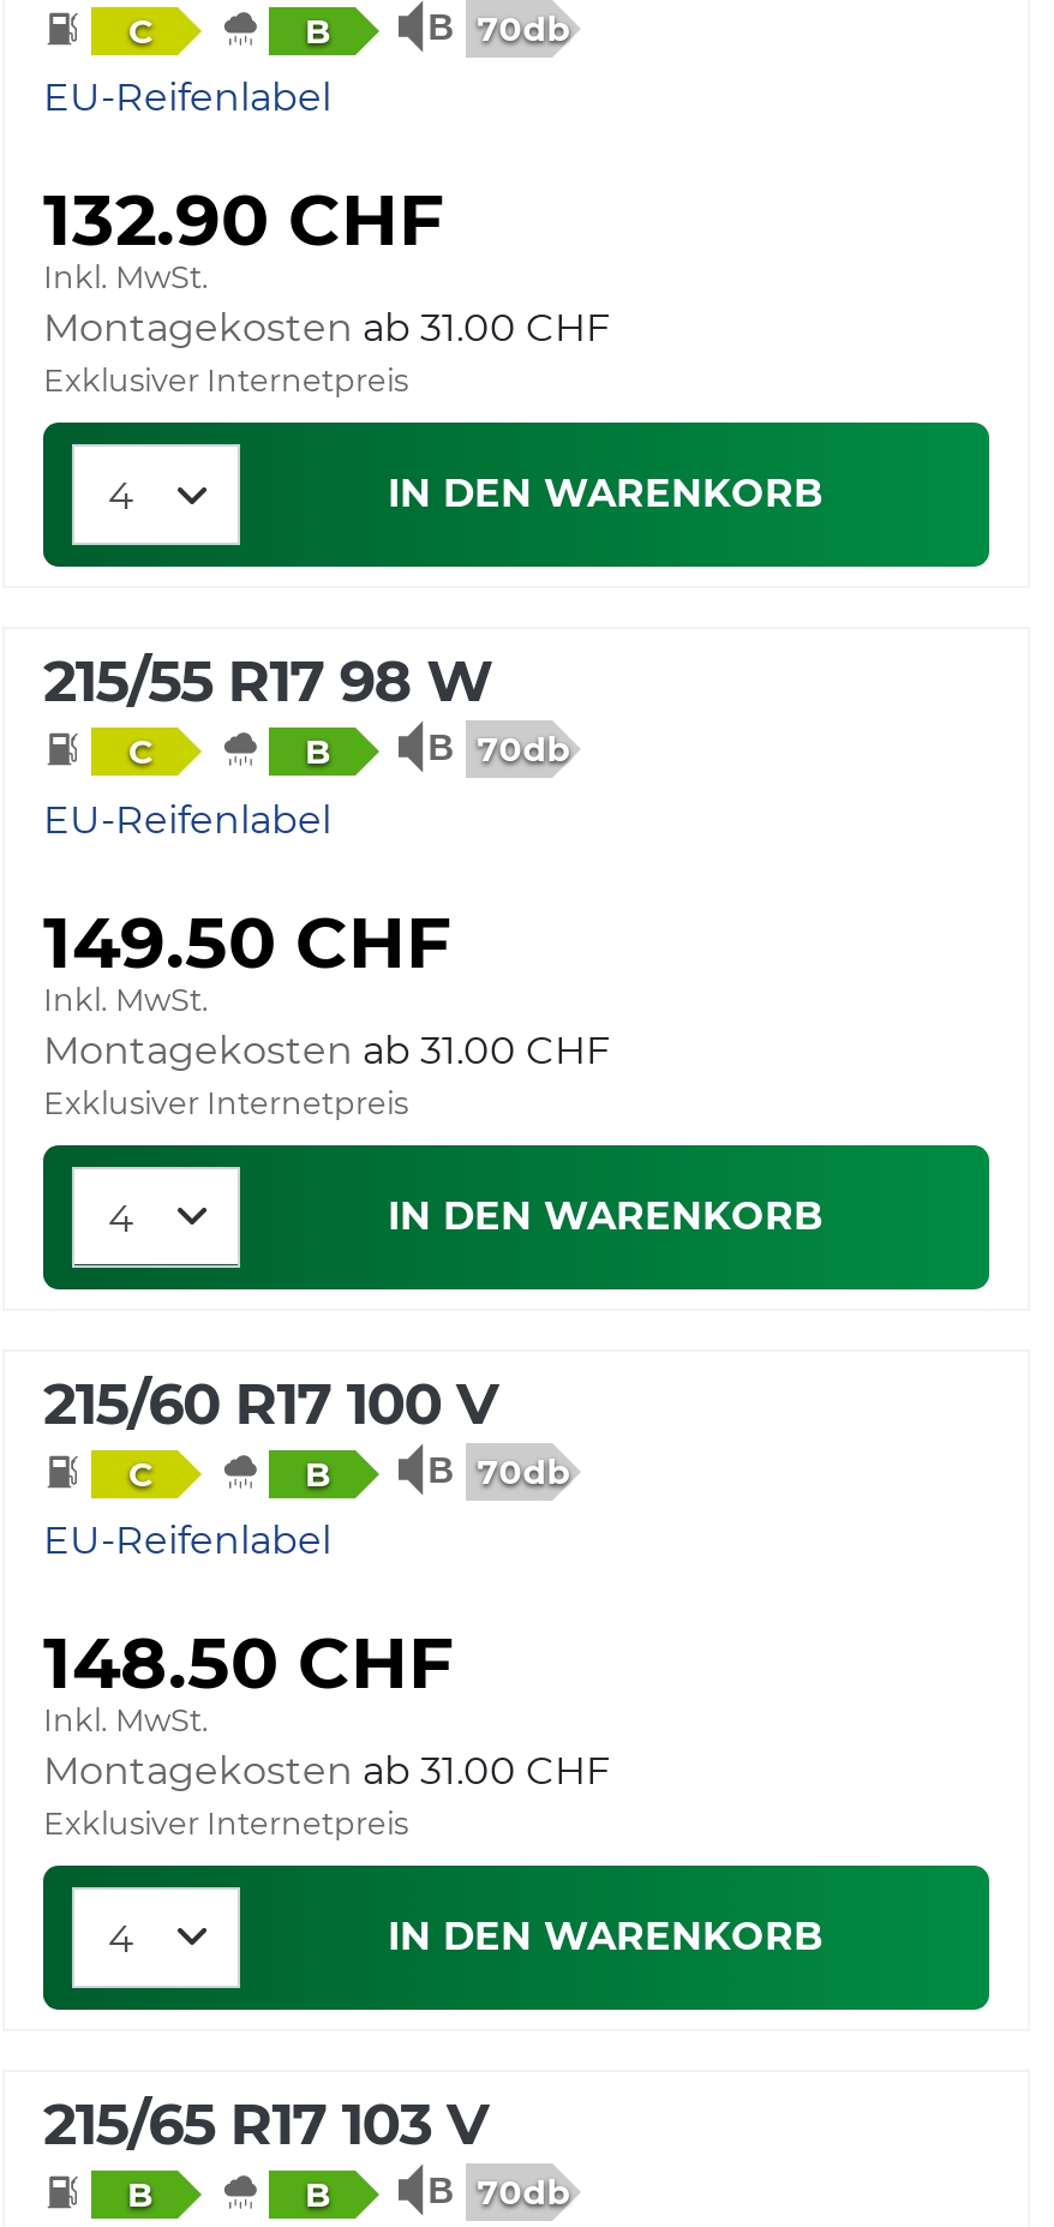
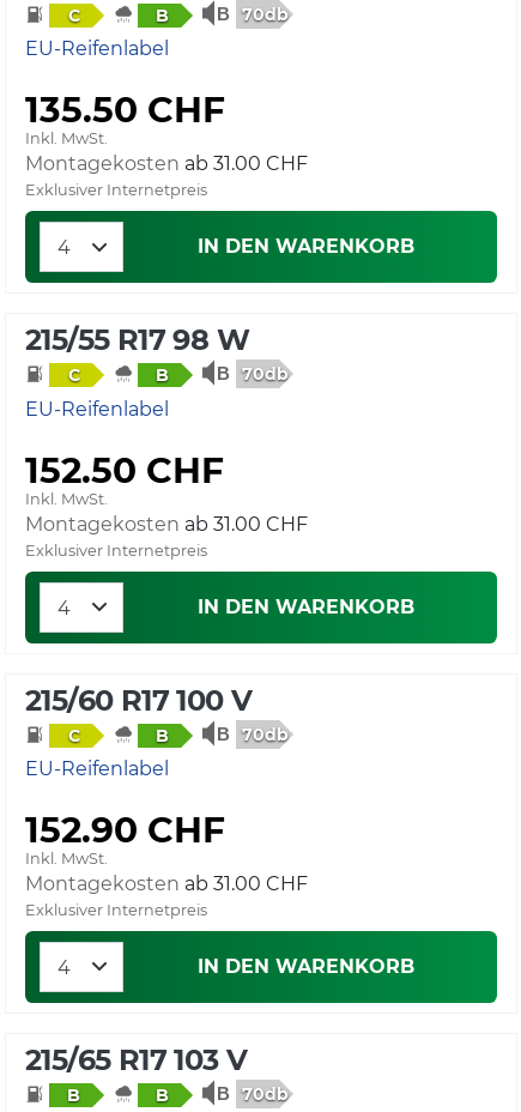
- 132.90 CHF
+ 135.50 CHF

- 149.50 CHF
+ 152.50 CHF

- 148.50 CHF
+ 152.90 CHF
